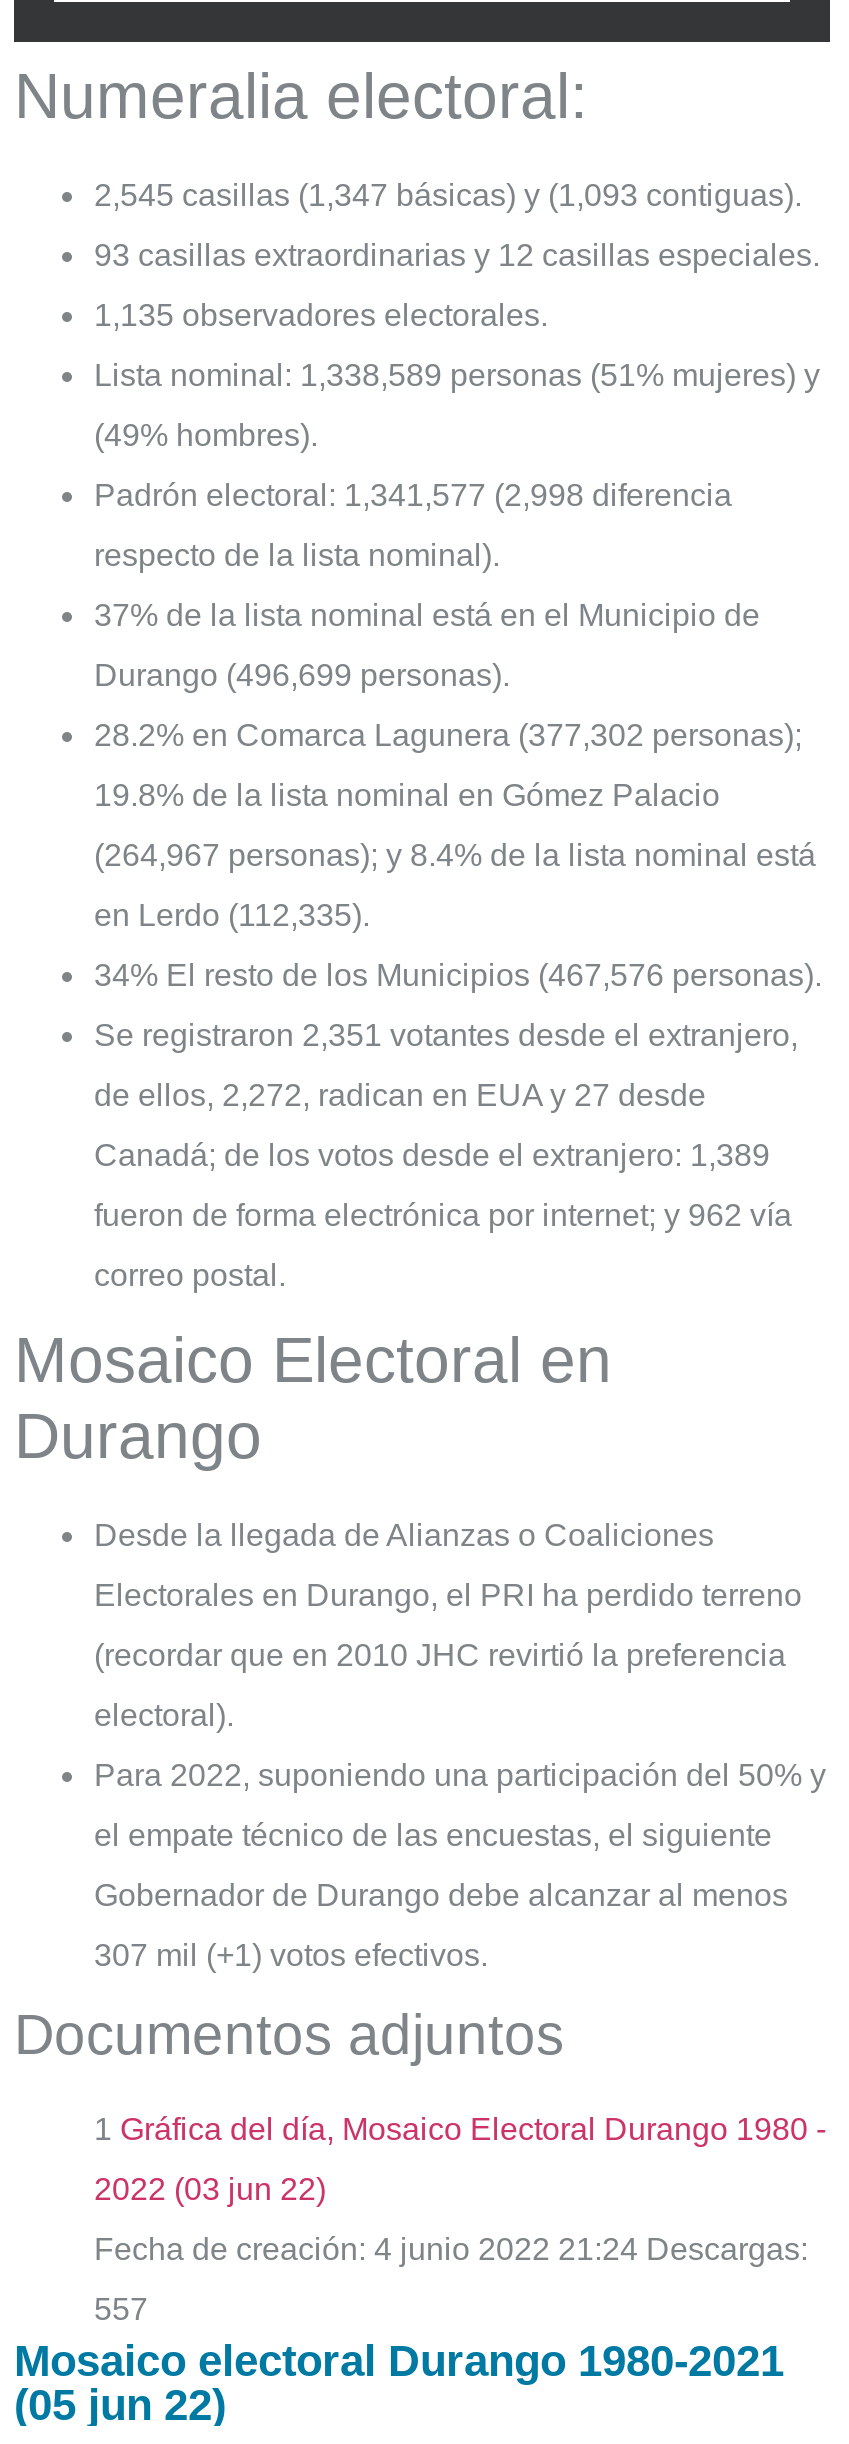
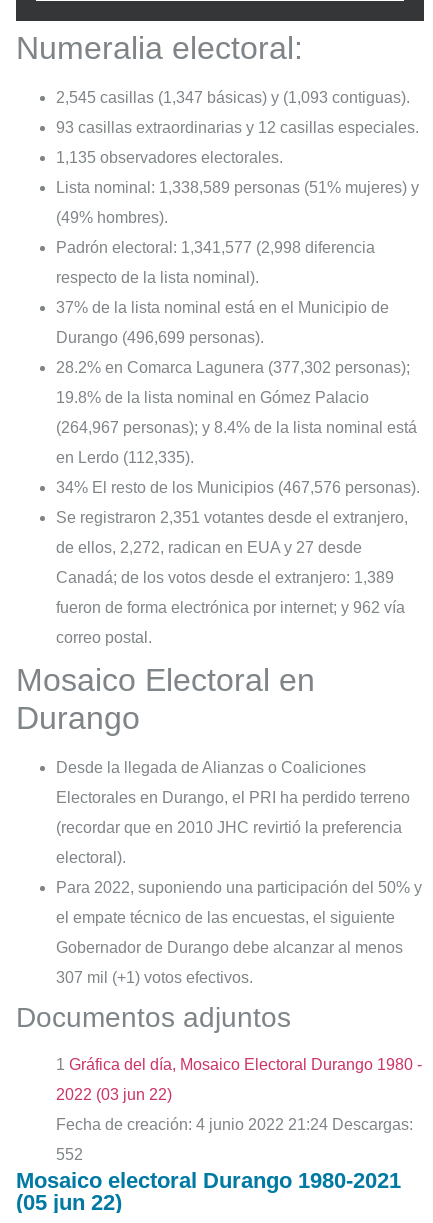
- 557
+ 552
